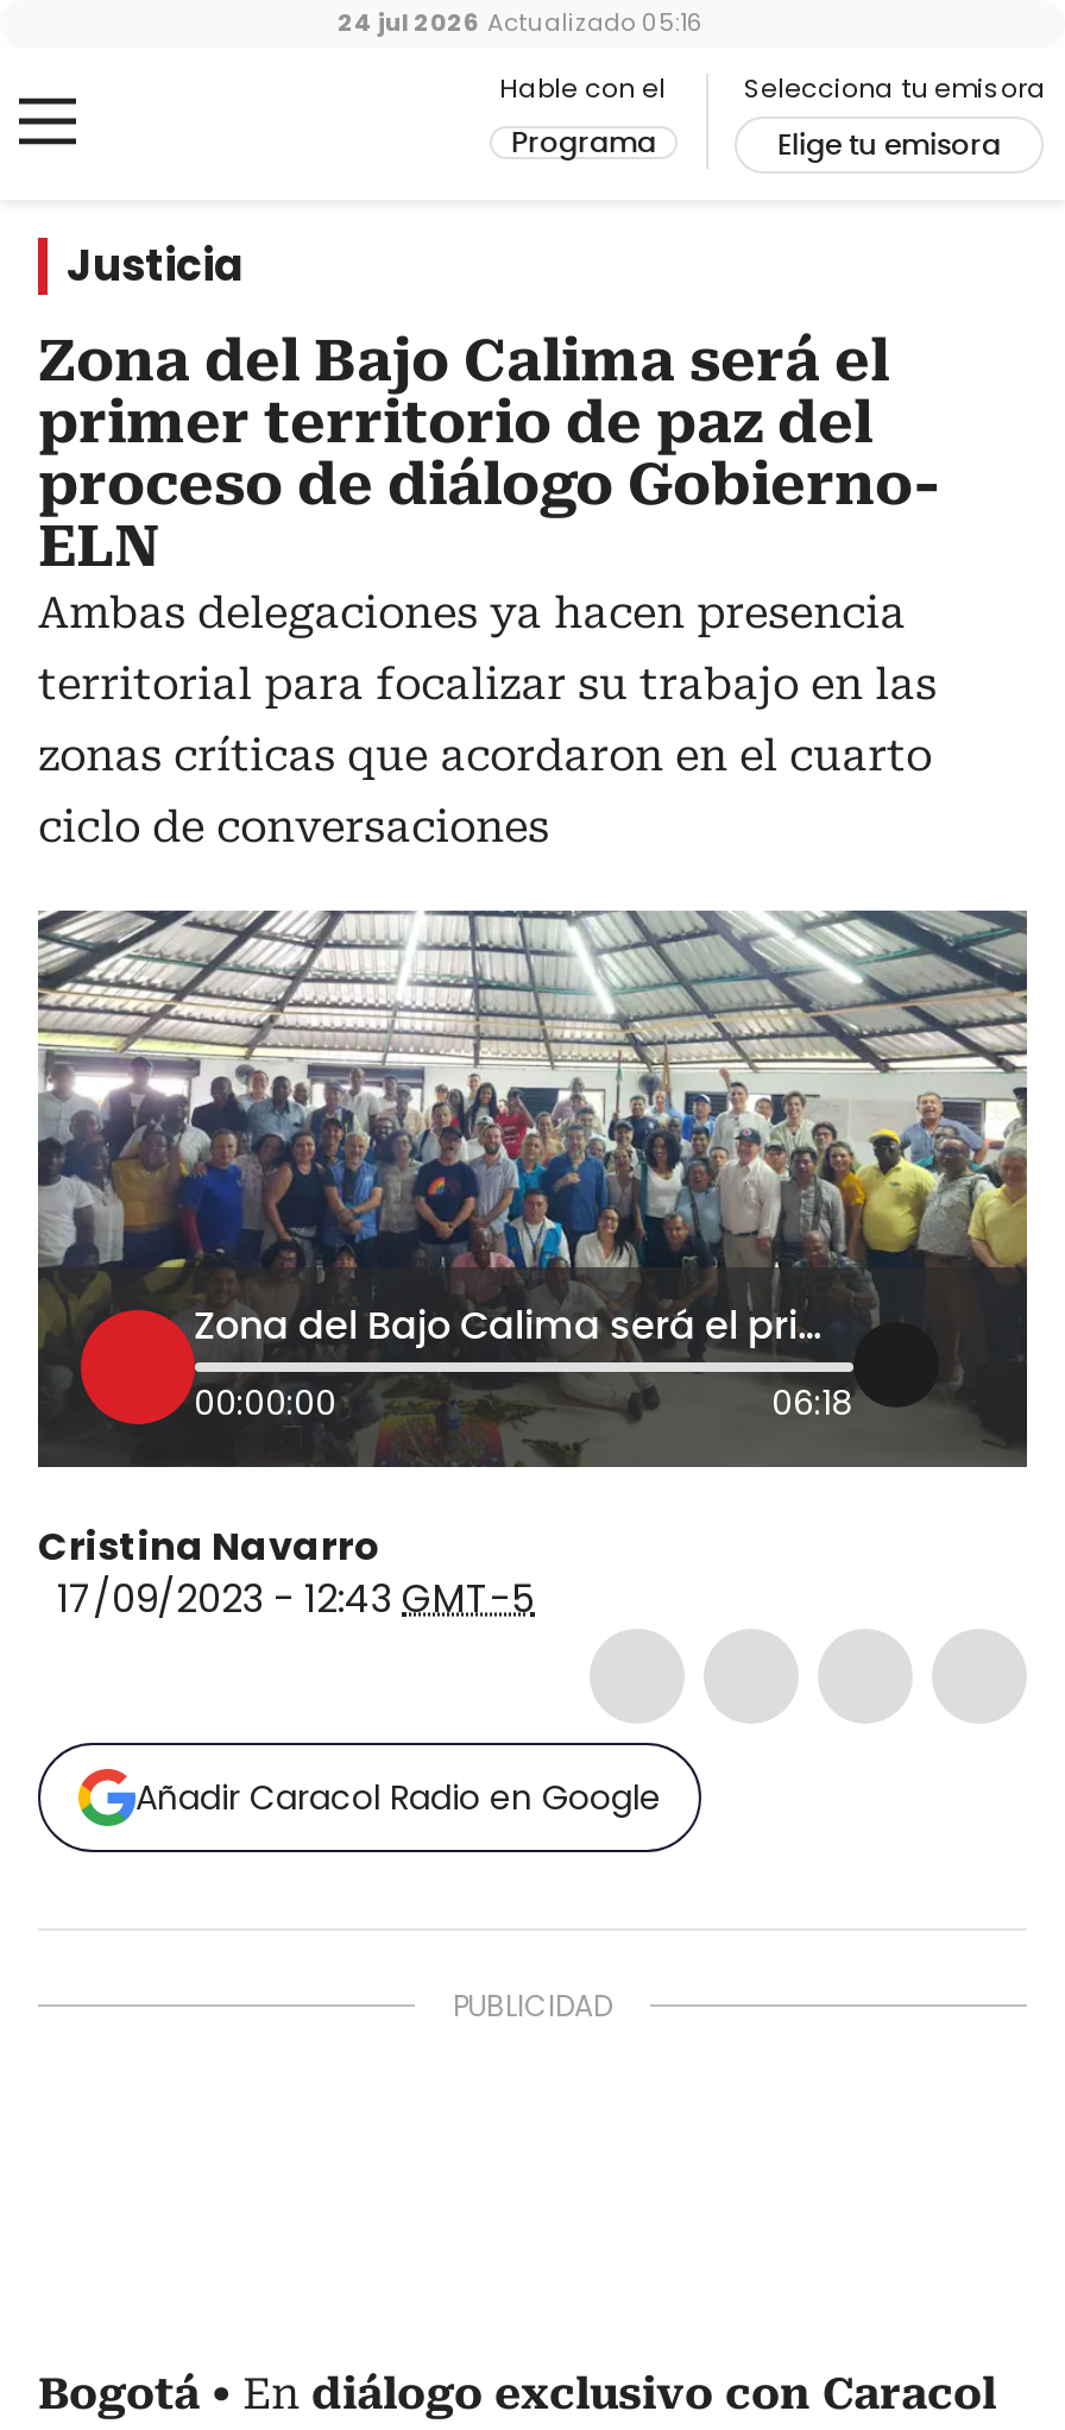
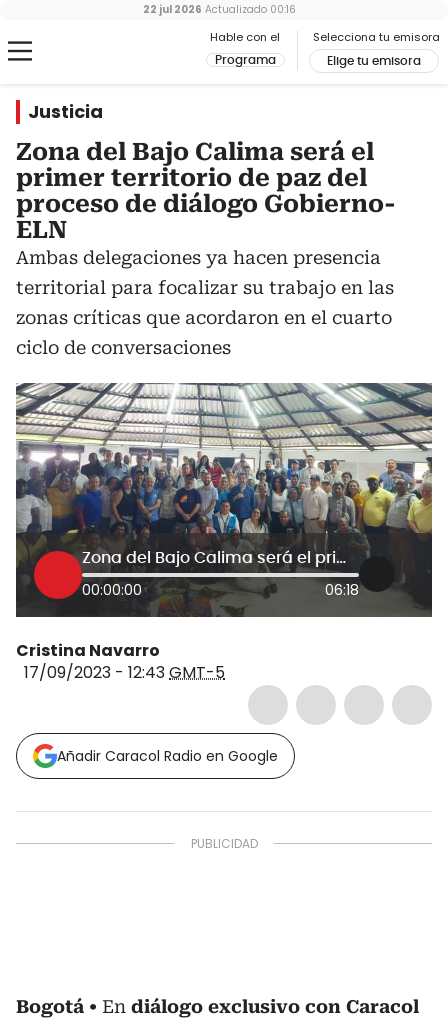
- 24 jul 2026 Actualizado 05:16
+ 22 jul 2026 Actualizado 00:16
